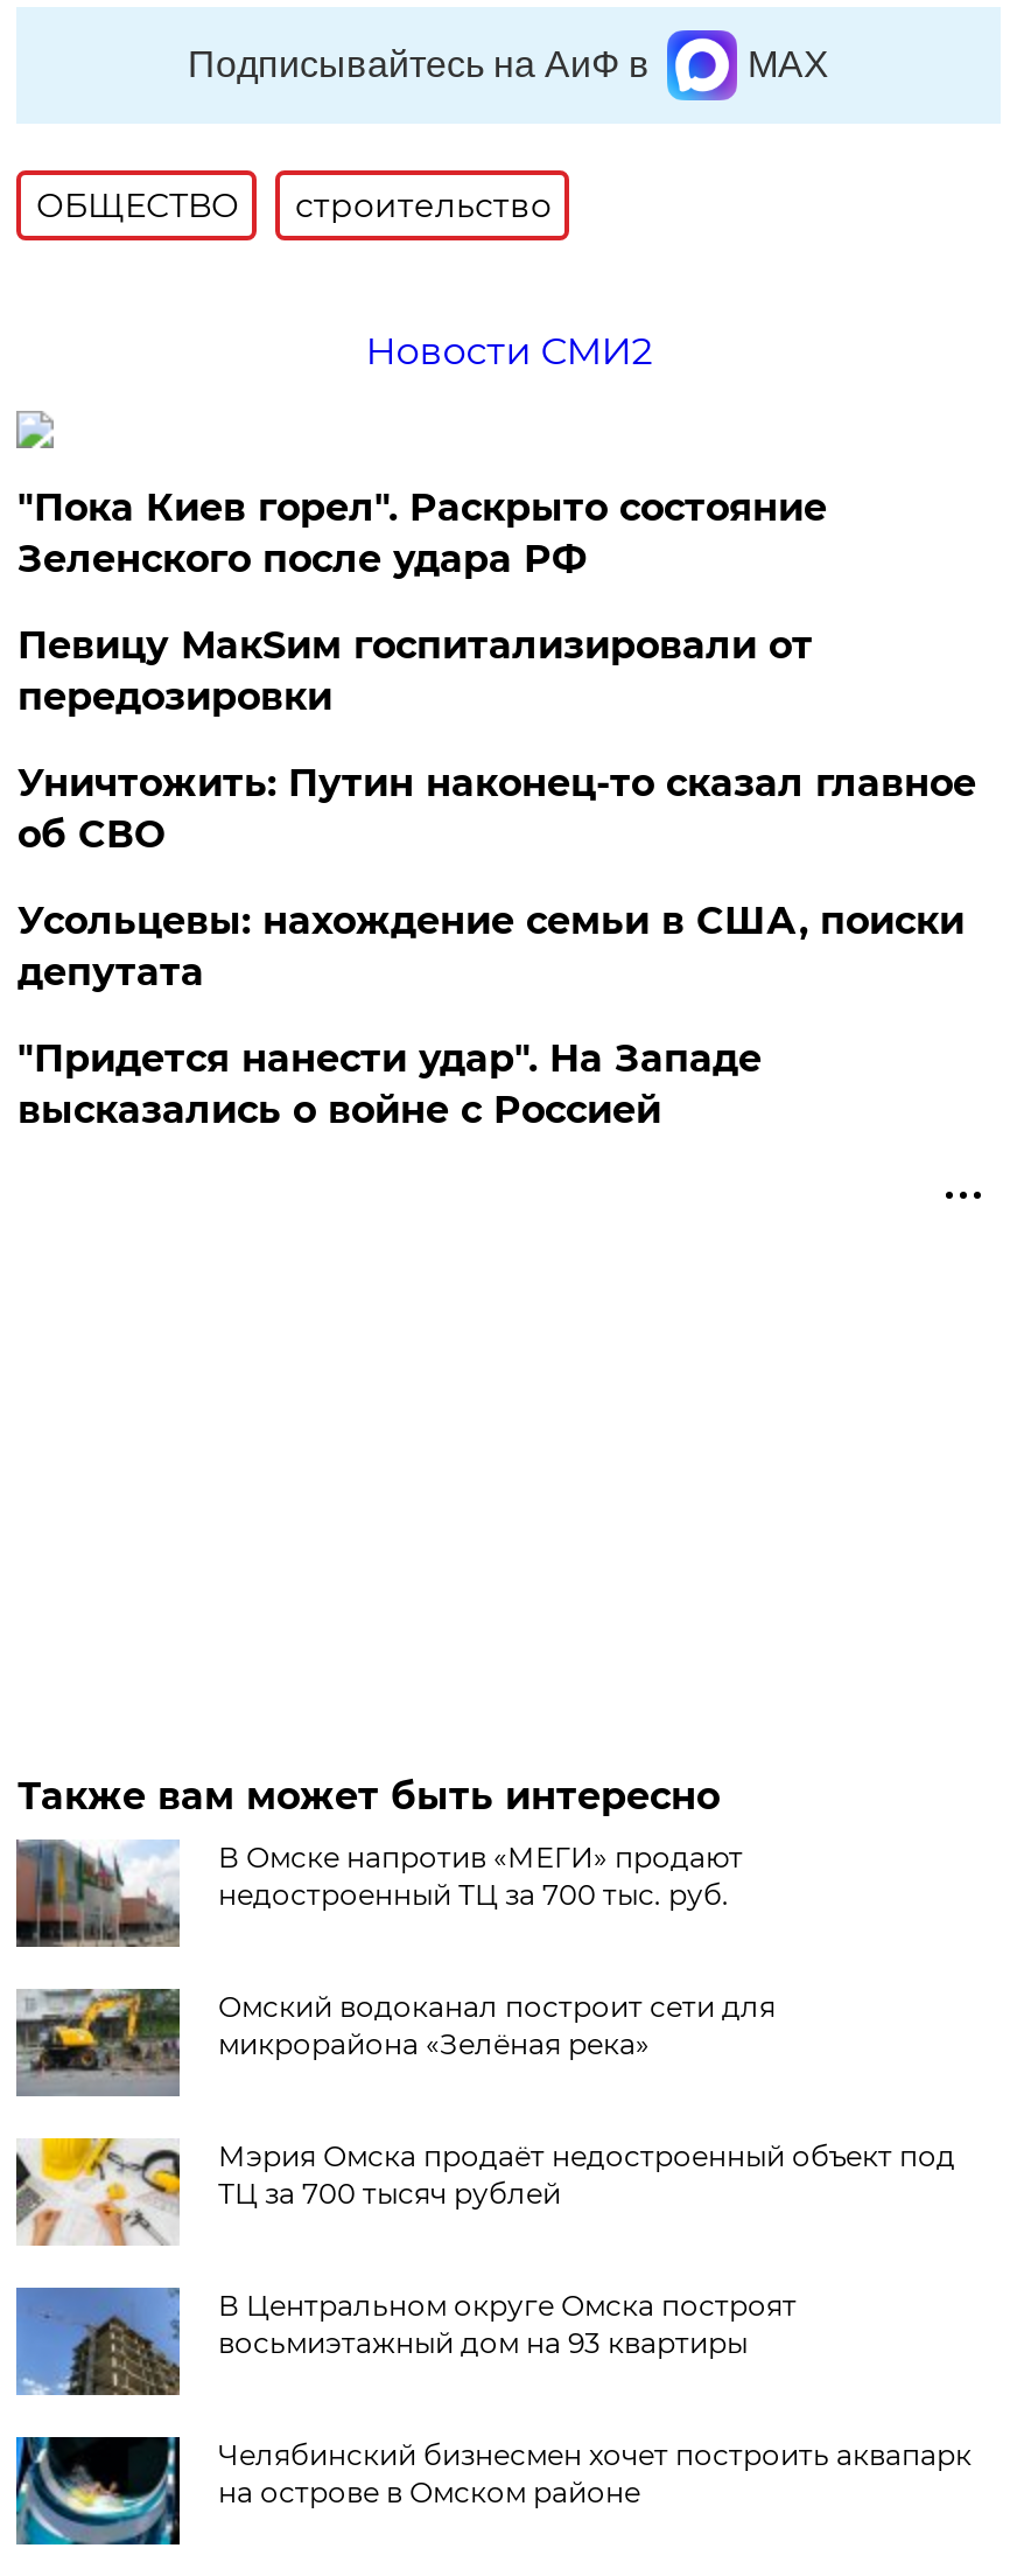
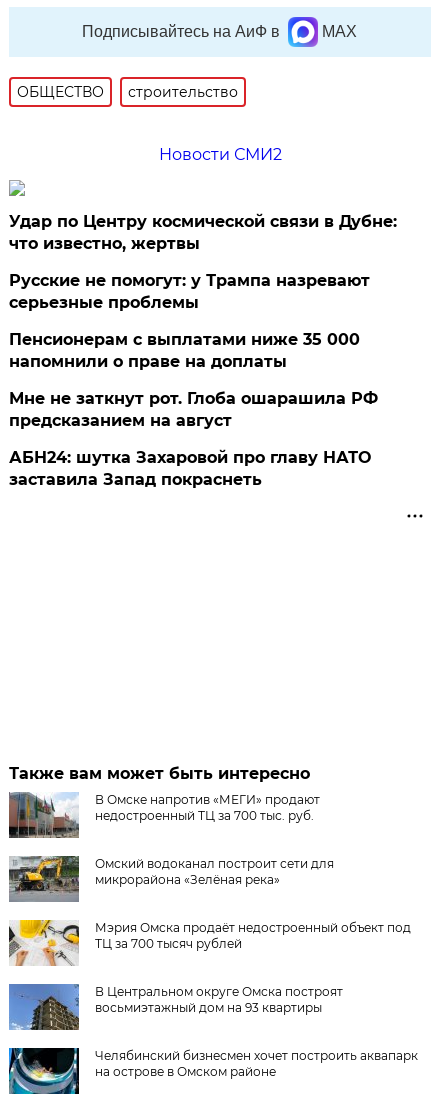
- "Пока Киев горел". Раскрыто состояние
- Зеленского после удара РФ
+ Удар по Центру космической связи в Дубне:
+ что известно, жертвы

- Певицу МакSим госпитализировали от
- передозировки
+ Русские не помогут: у Трампа назревают
+ серьезные проблемы

- Уничтожить: Путин наконец-то сказал главное
- об СВО
+ Пенсионерам с выплатами ниже 35 000
+ напомнили о праве на доплаты

- Усольцевы: нахождение семьи в США, поиски
- депутата
+ Мне не заткнут рот. Глоба ошарашила РФ
+ предсказанием на август

- "Придется нанести удар". На Западе
- высказались о войне с Россией
+ АБН24: шутка Захаровой про главу НАТО
+ заставила Запад покраснеть
